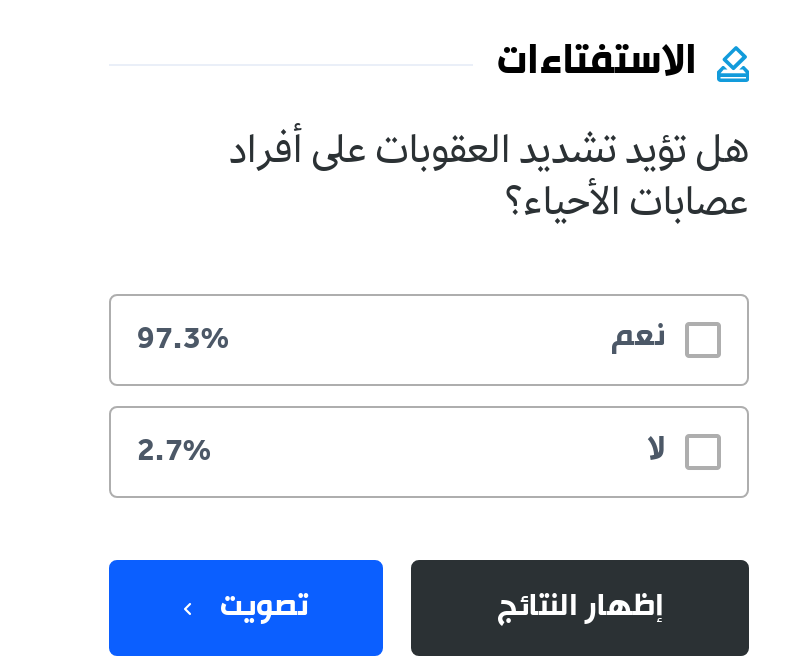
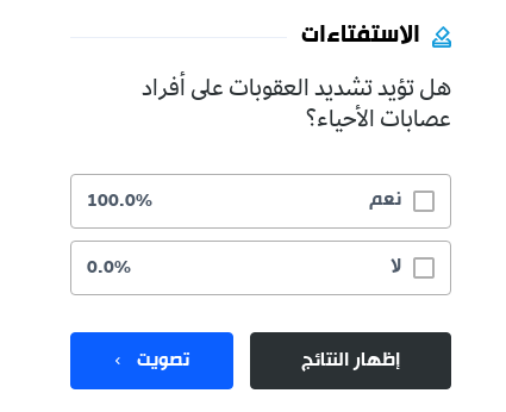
- 97.3%
+ 100.0%

- 2.7%
+ 0.0%
